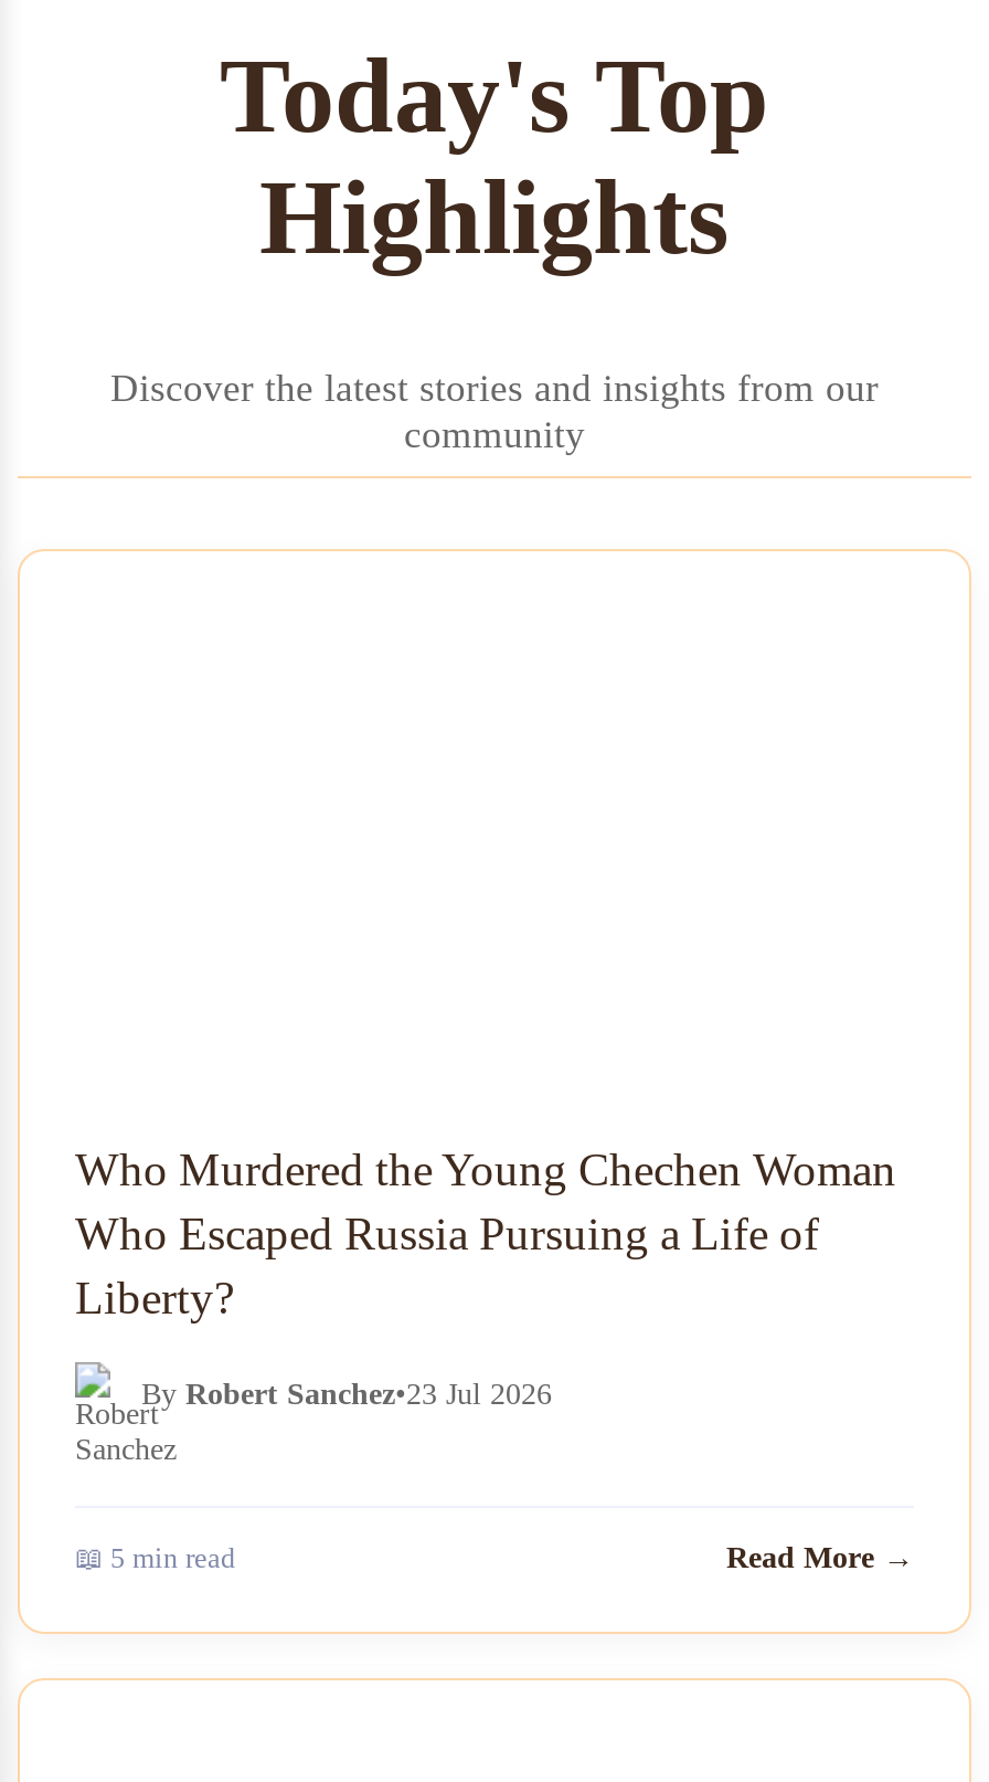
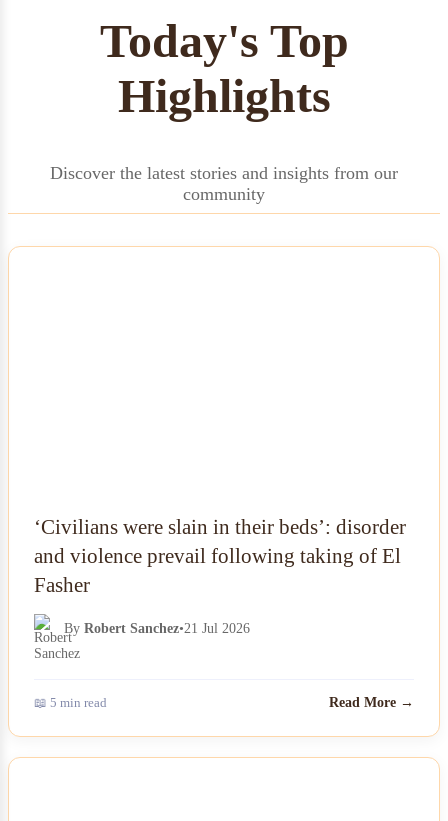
- Who Murdered the Young Chechen Woman
- Who Escaped Russia Pursuing a Life of
- Liberty?
+ ‘Civilians were slain in their beds’: disorder
+ and violence prevail following taking of El
+ Fasher

- By Robert Sanchez•23 Jul 2026
+ By Robert Sanchez•21 Jul 2026
